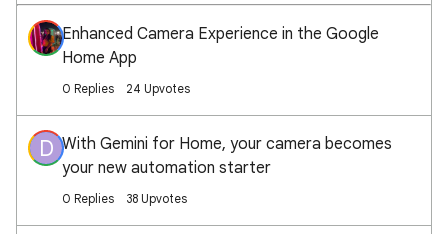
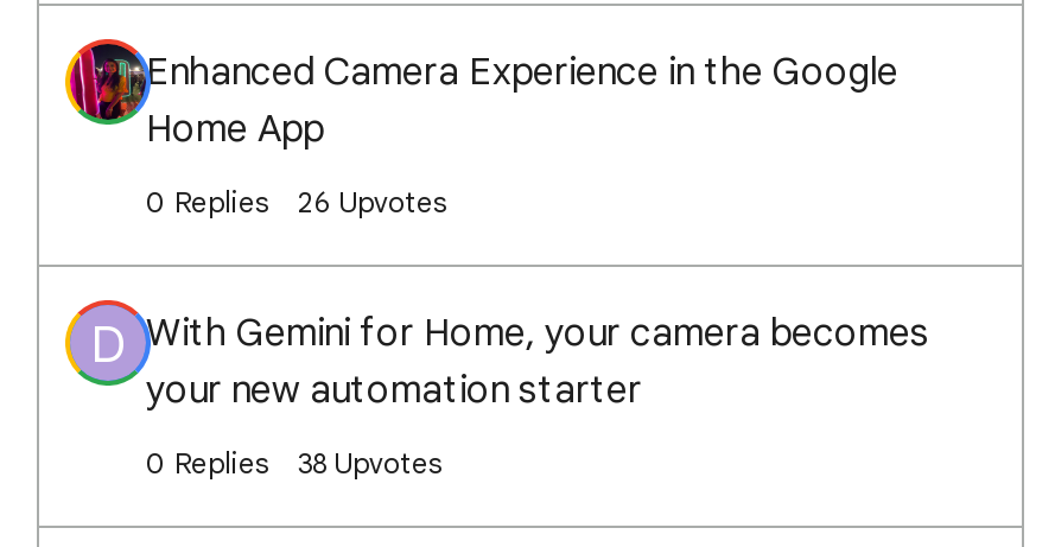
- 24 Upvotes
+ 26 Upvotes
